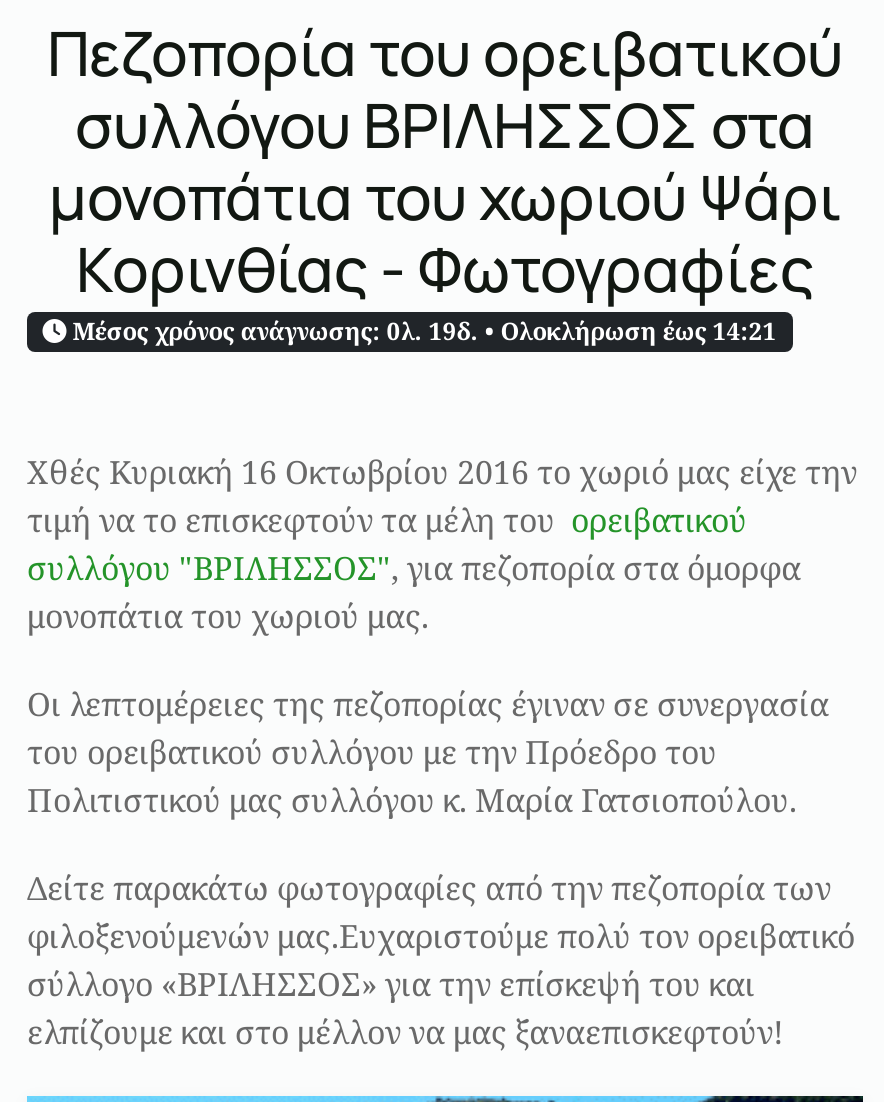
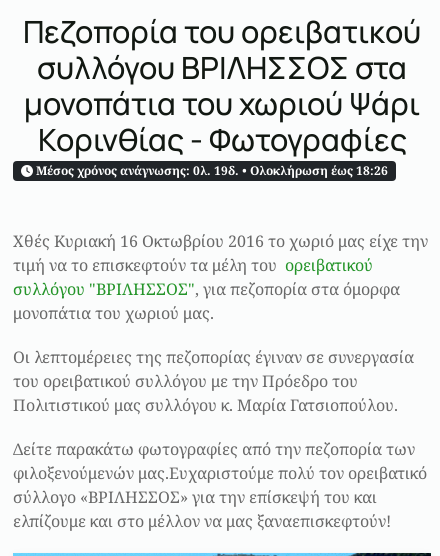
- Μέσος χρόνος ανάγνωσης: 0λ. 19δ. • Ολοκλήρωση έως 14:21
+ Μέσος χρόνος ανάγνωσης: 0λ. 19δ. • Ολοκλήρωση έως 18:26
